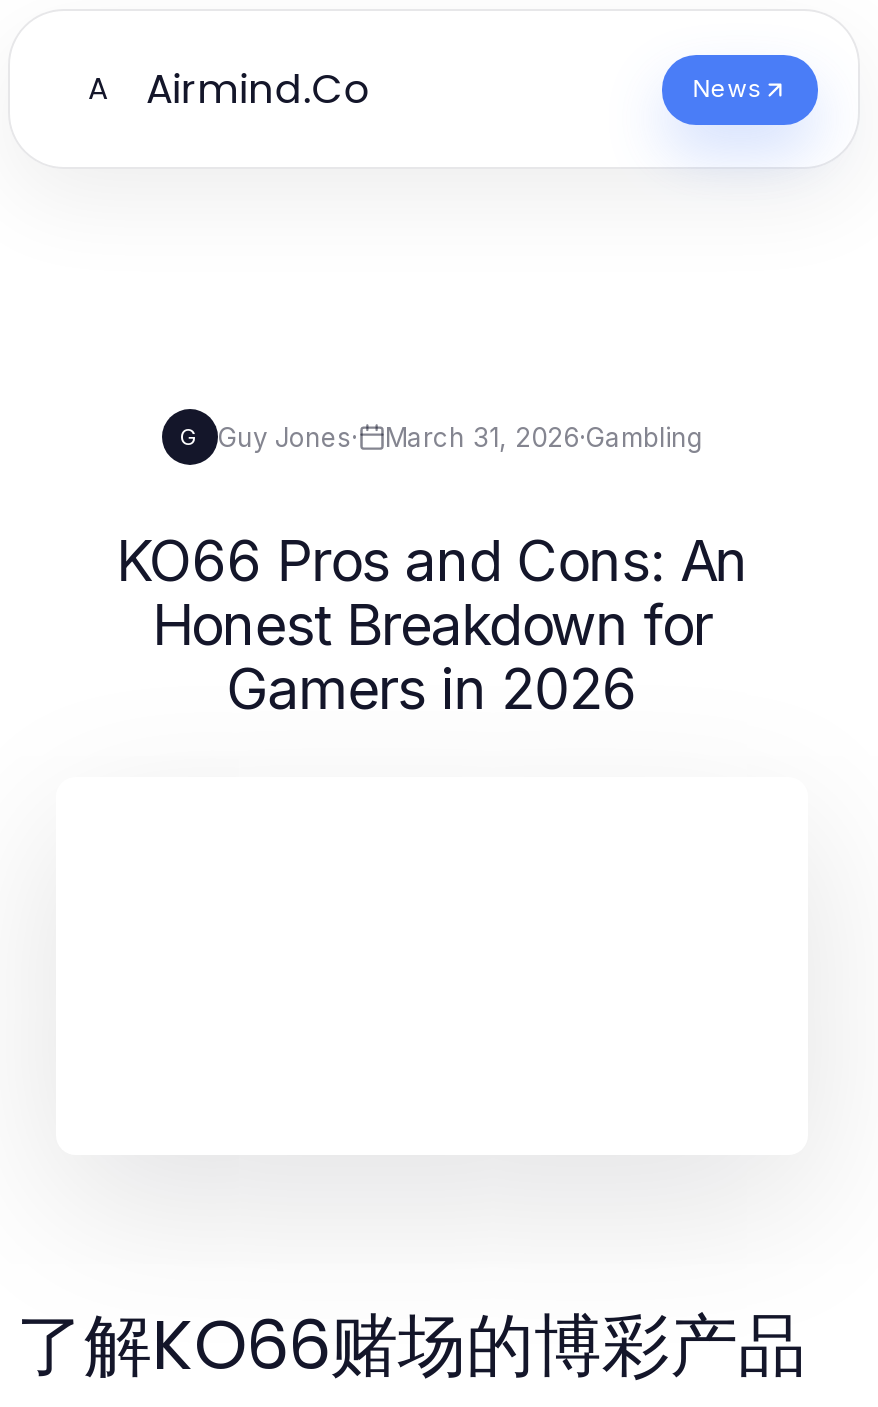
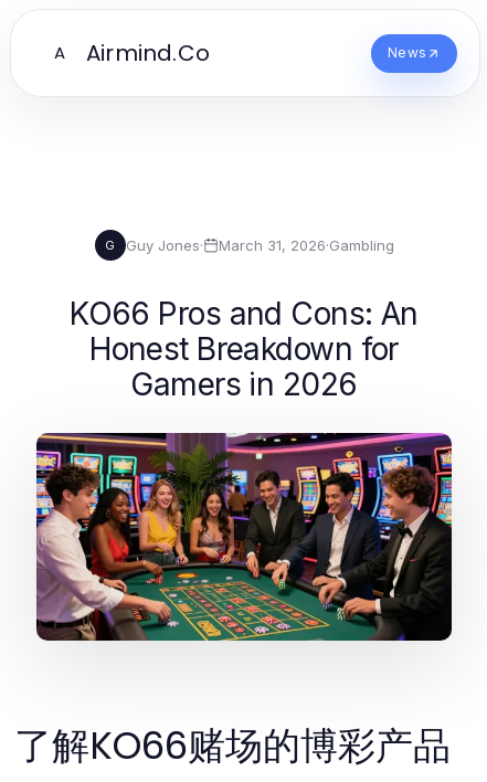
+ [image]
